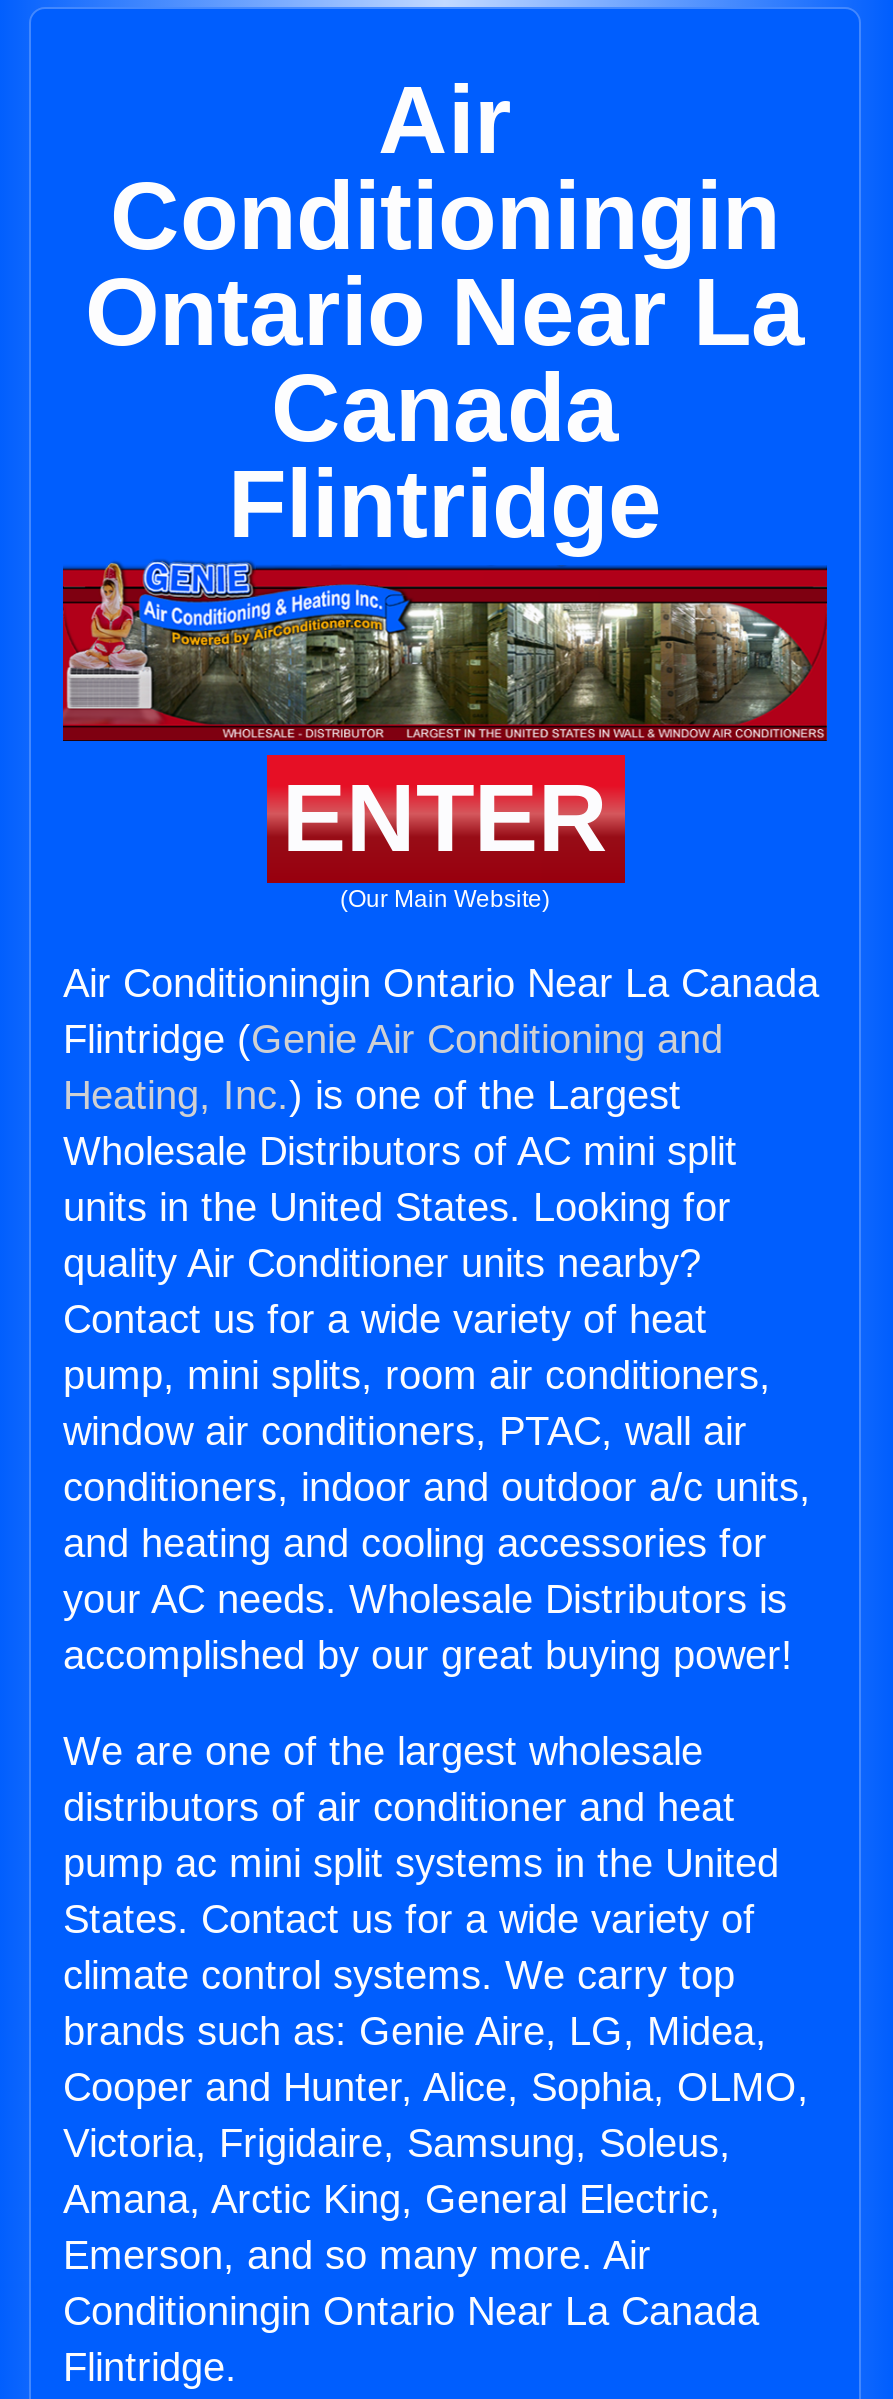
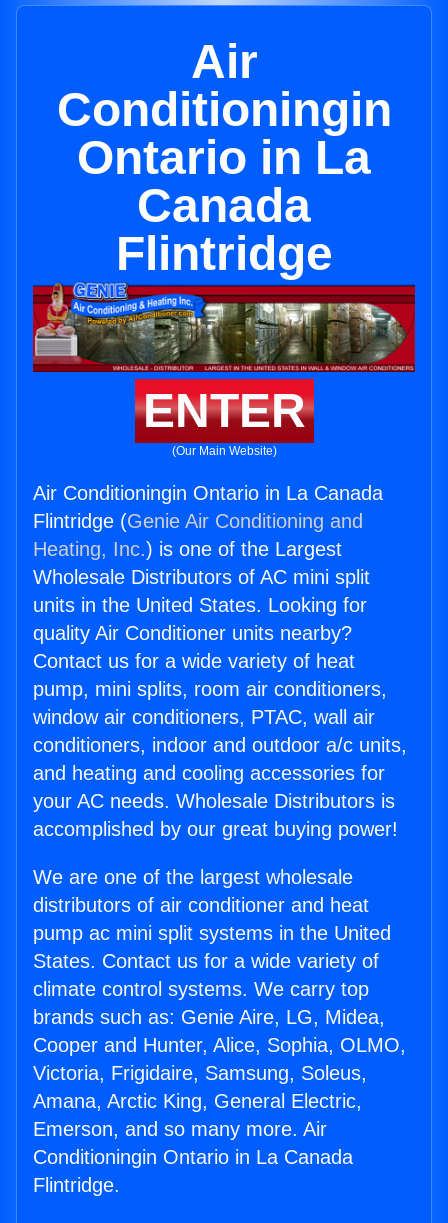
- Ontario Near La
+ Ontario in La

- Air Conditioningin Ontario Near La Canada
+ Air Conditioningin Ontario in La Canada

- Conditioningin Ontario Near La Canada
+ Conditioningin Ontario in La Canada
